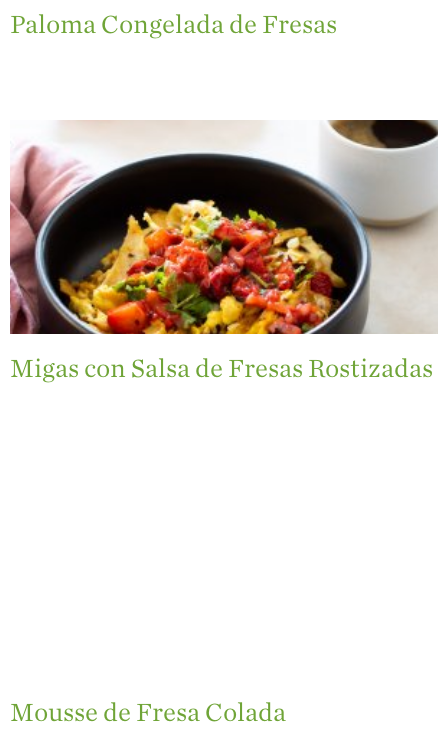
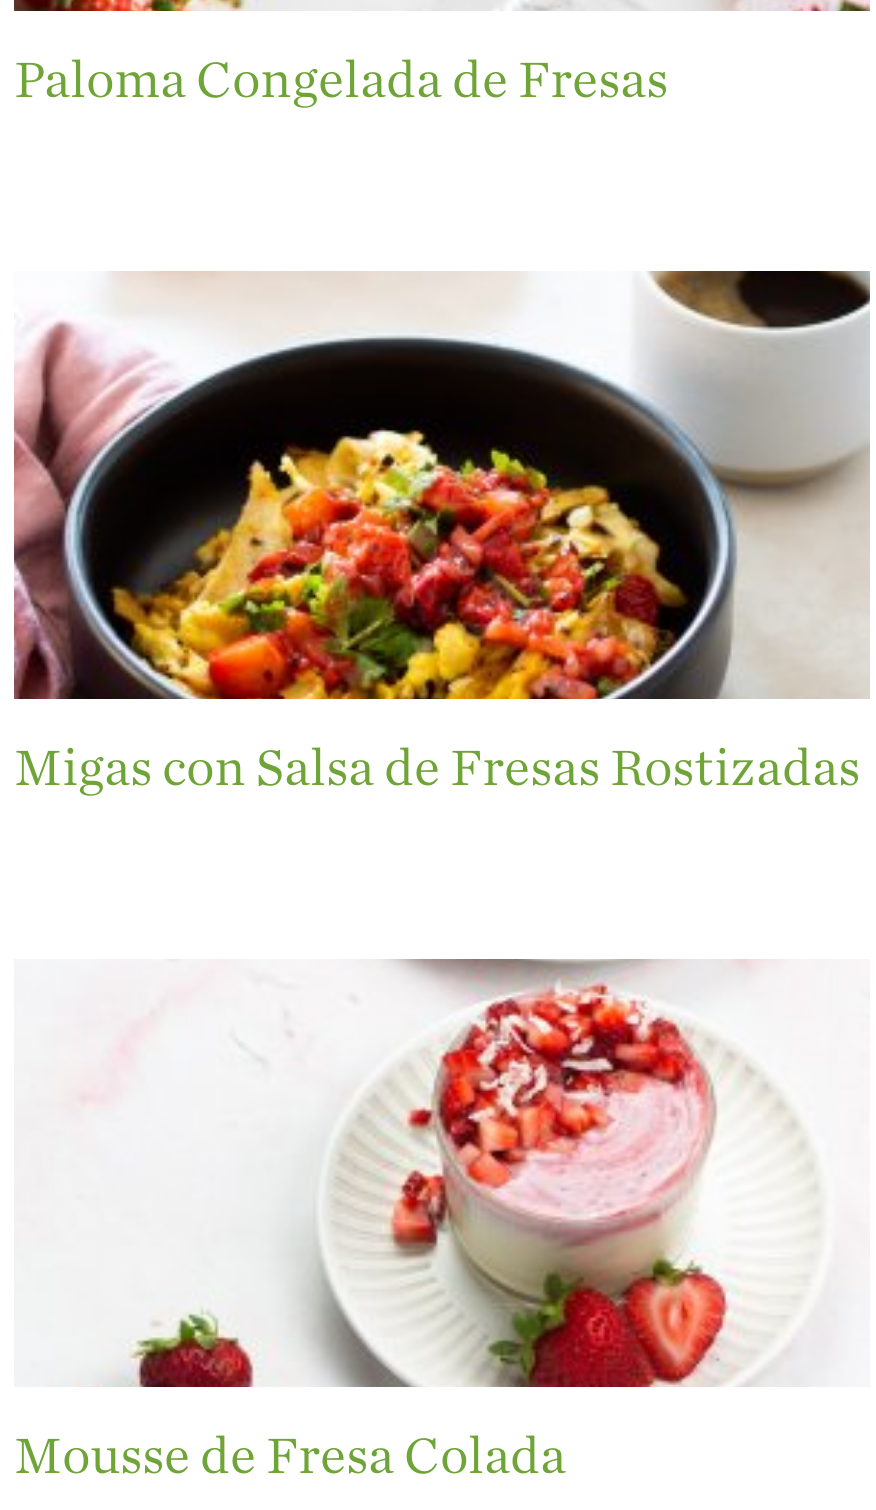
+ [image]

+ [image]
